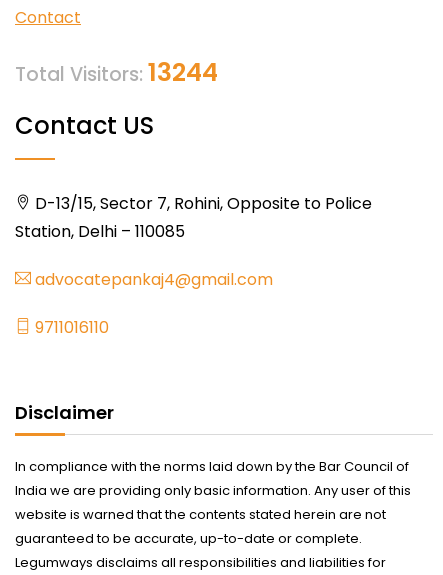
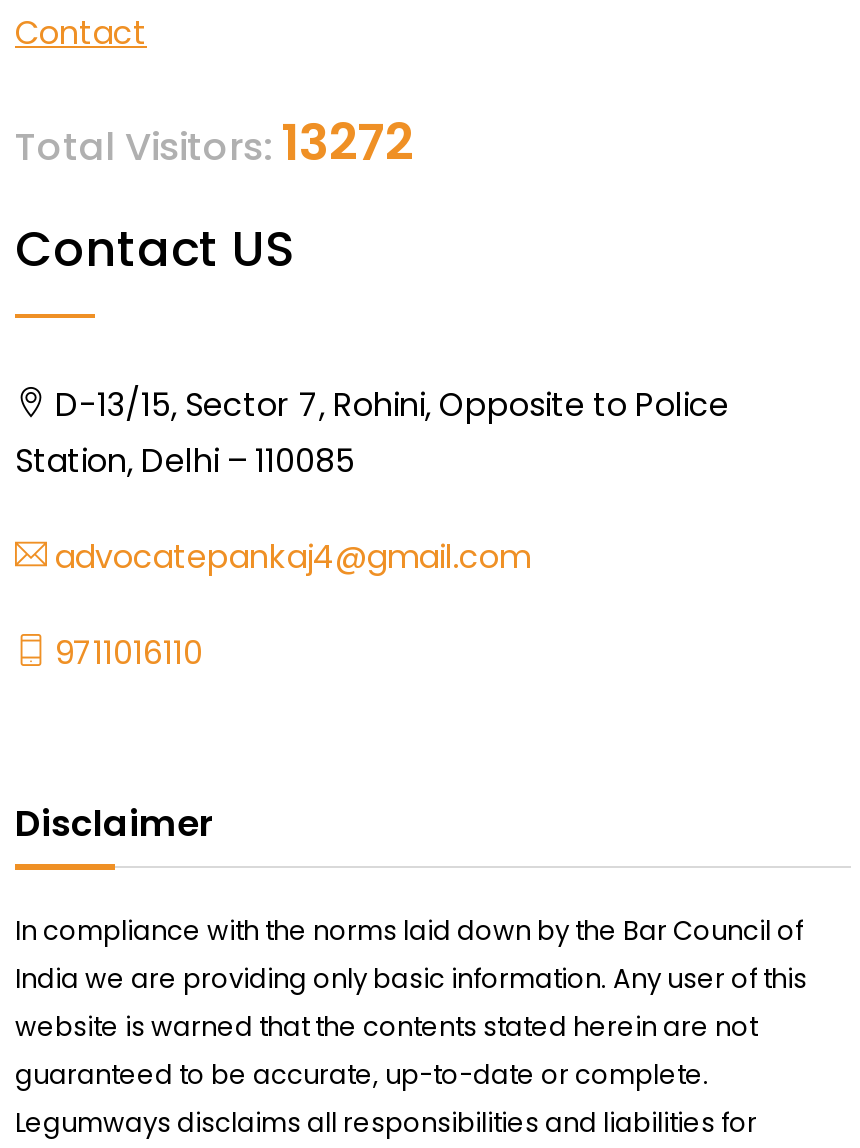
- Total Visitors: 13244
+ Total Visitors: 13272
